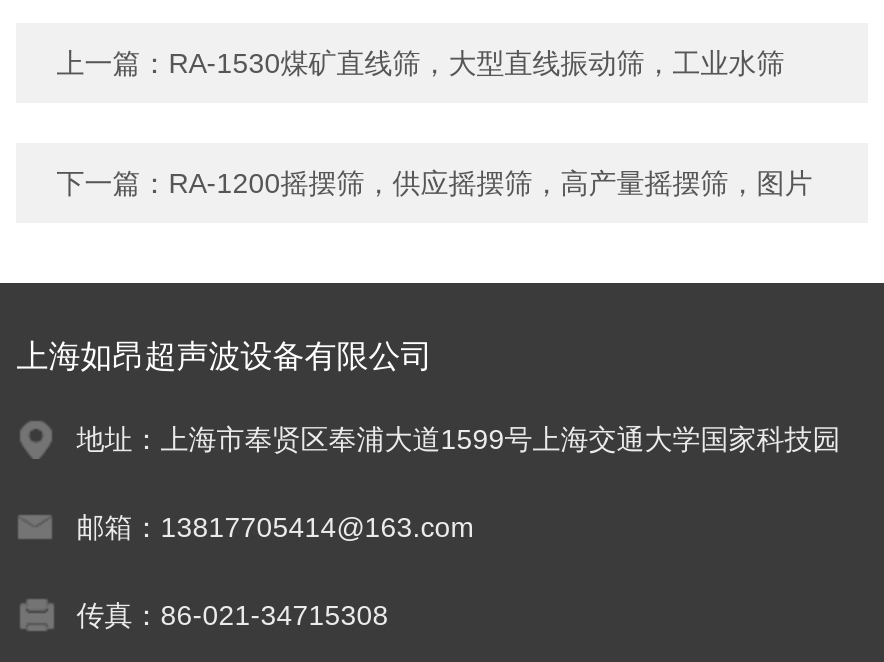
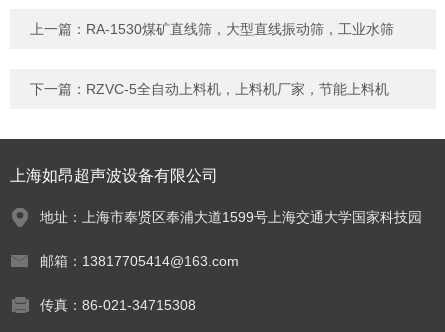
- 下一篇：RA-1200摇摆筛，供应摇摆筛，高产量摇摆筛，图片
+ 下一篇：RZVC-5全自动上料机，上料机厂家，节能上料机
